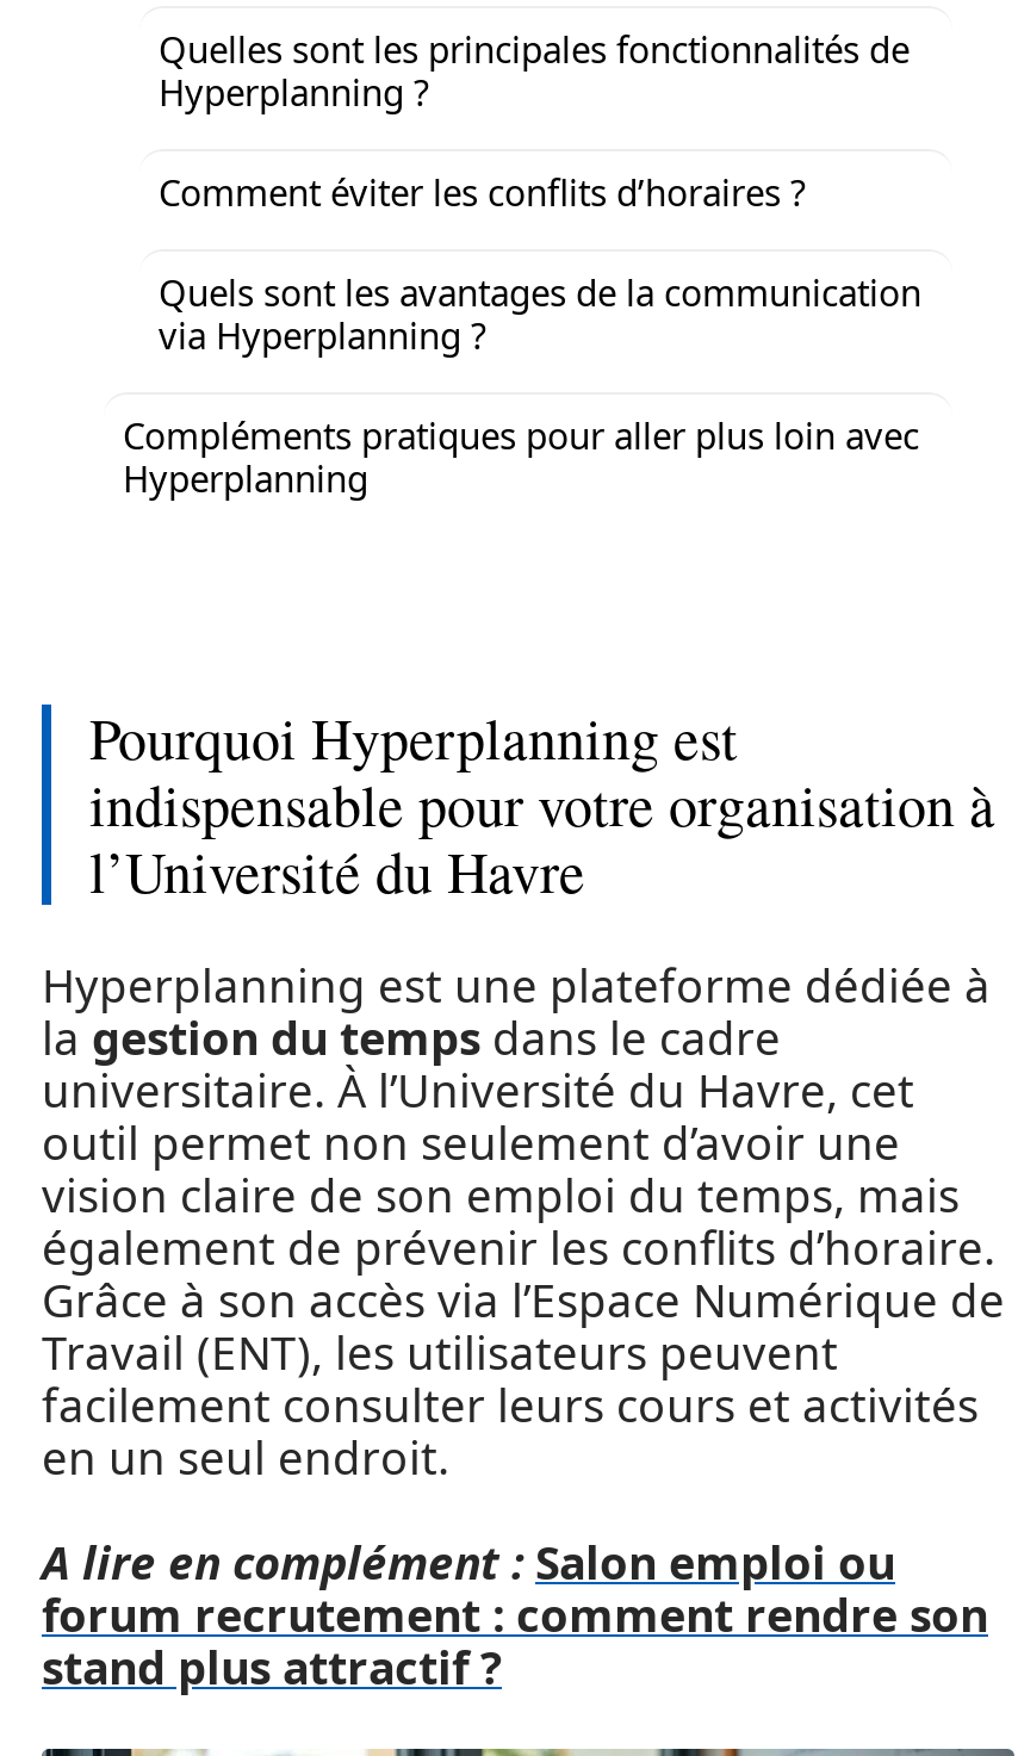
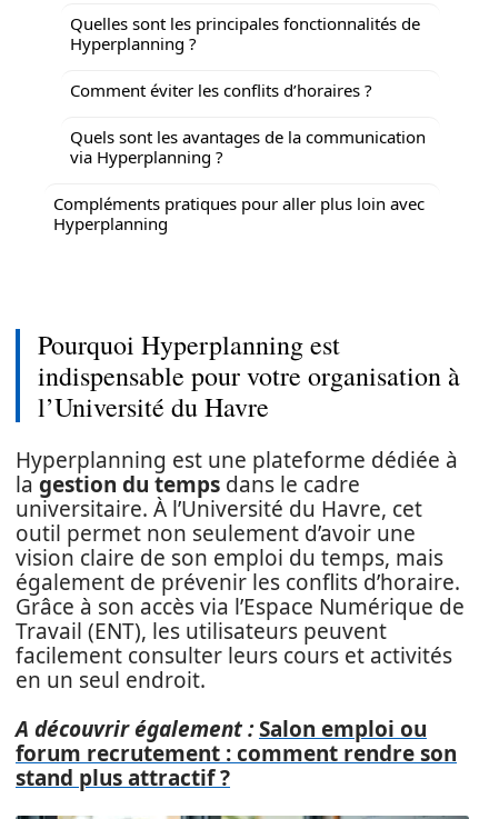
- A lire en complément : Salon emploi ou
+ A découvrir également : Salon emploi ou
